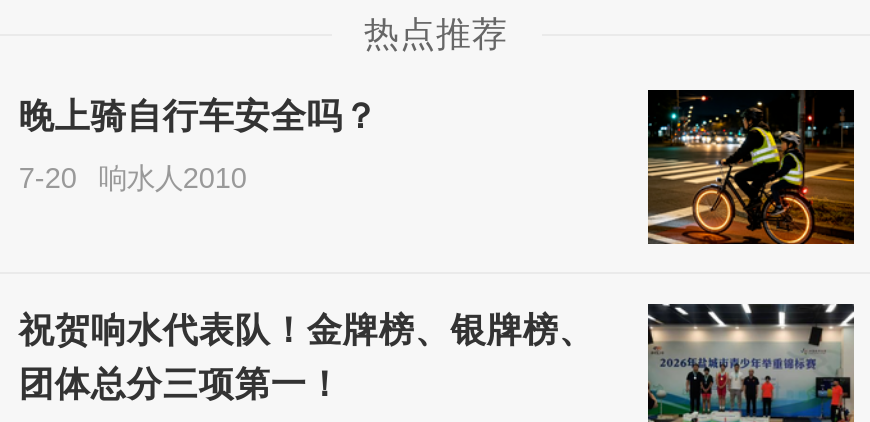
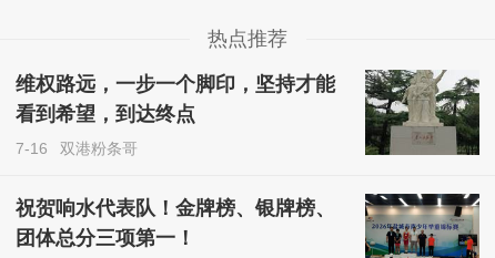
- 晚上骑自行车安全吗？
+ 维权路远，一步一个脚印，坚持才能
+ 看到希望，到达终点

- [image]
+ [image]

- 7-20
- 响水人2010
+ 7-16
+ 双港粉条哥
